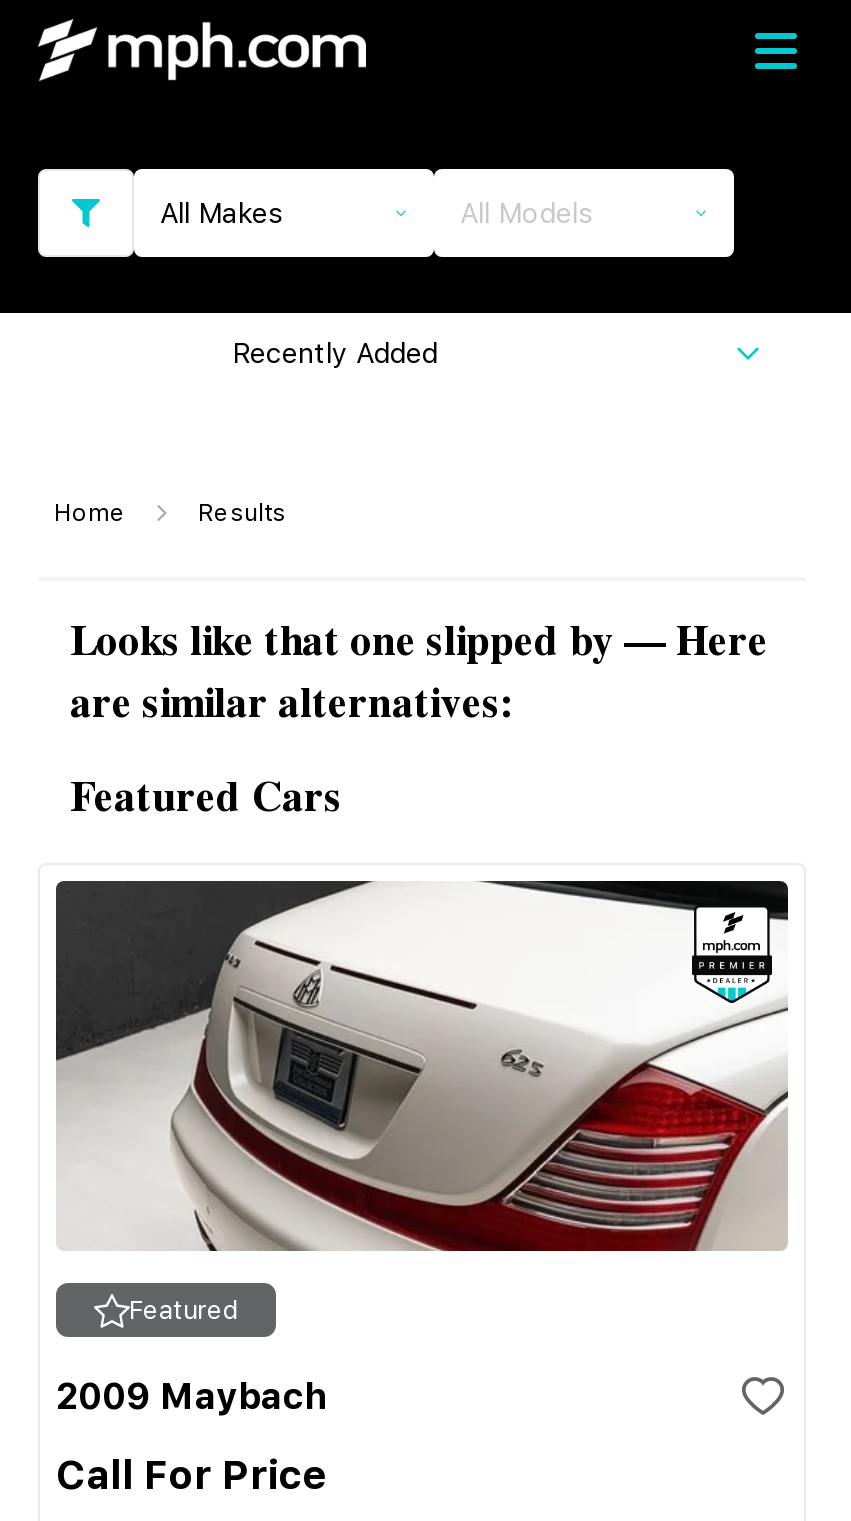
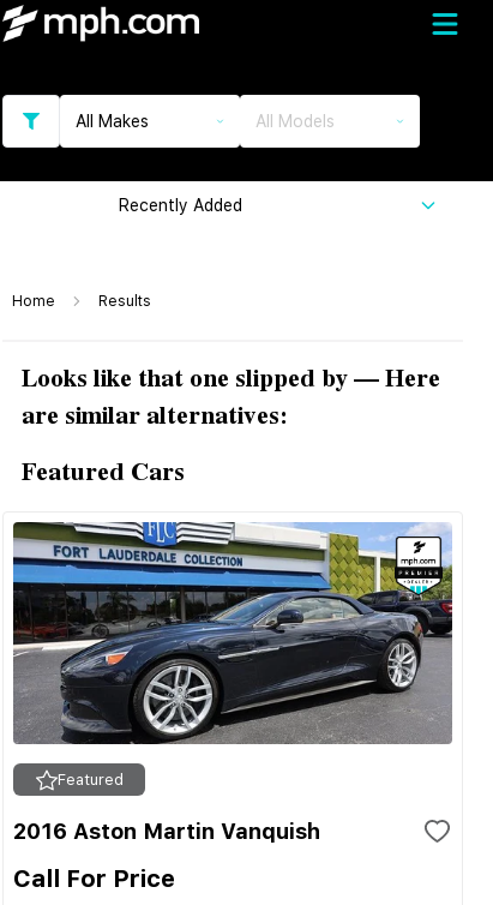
- [image]
+ [image]

- 2009 Maybach
+ 2016 Aston Martin Vanquish
